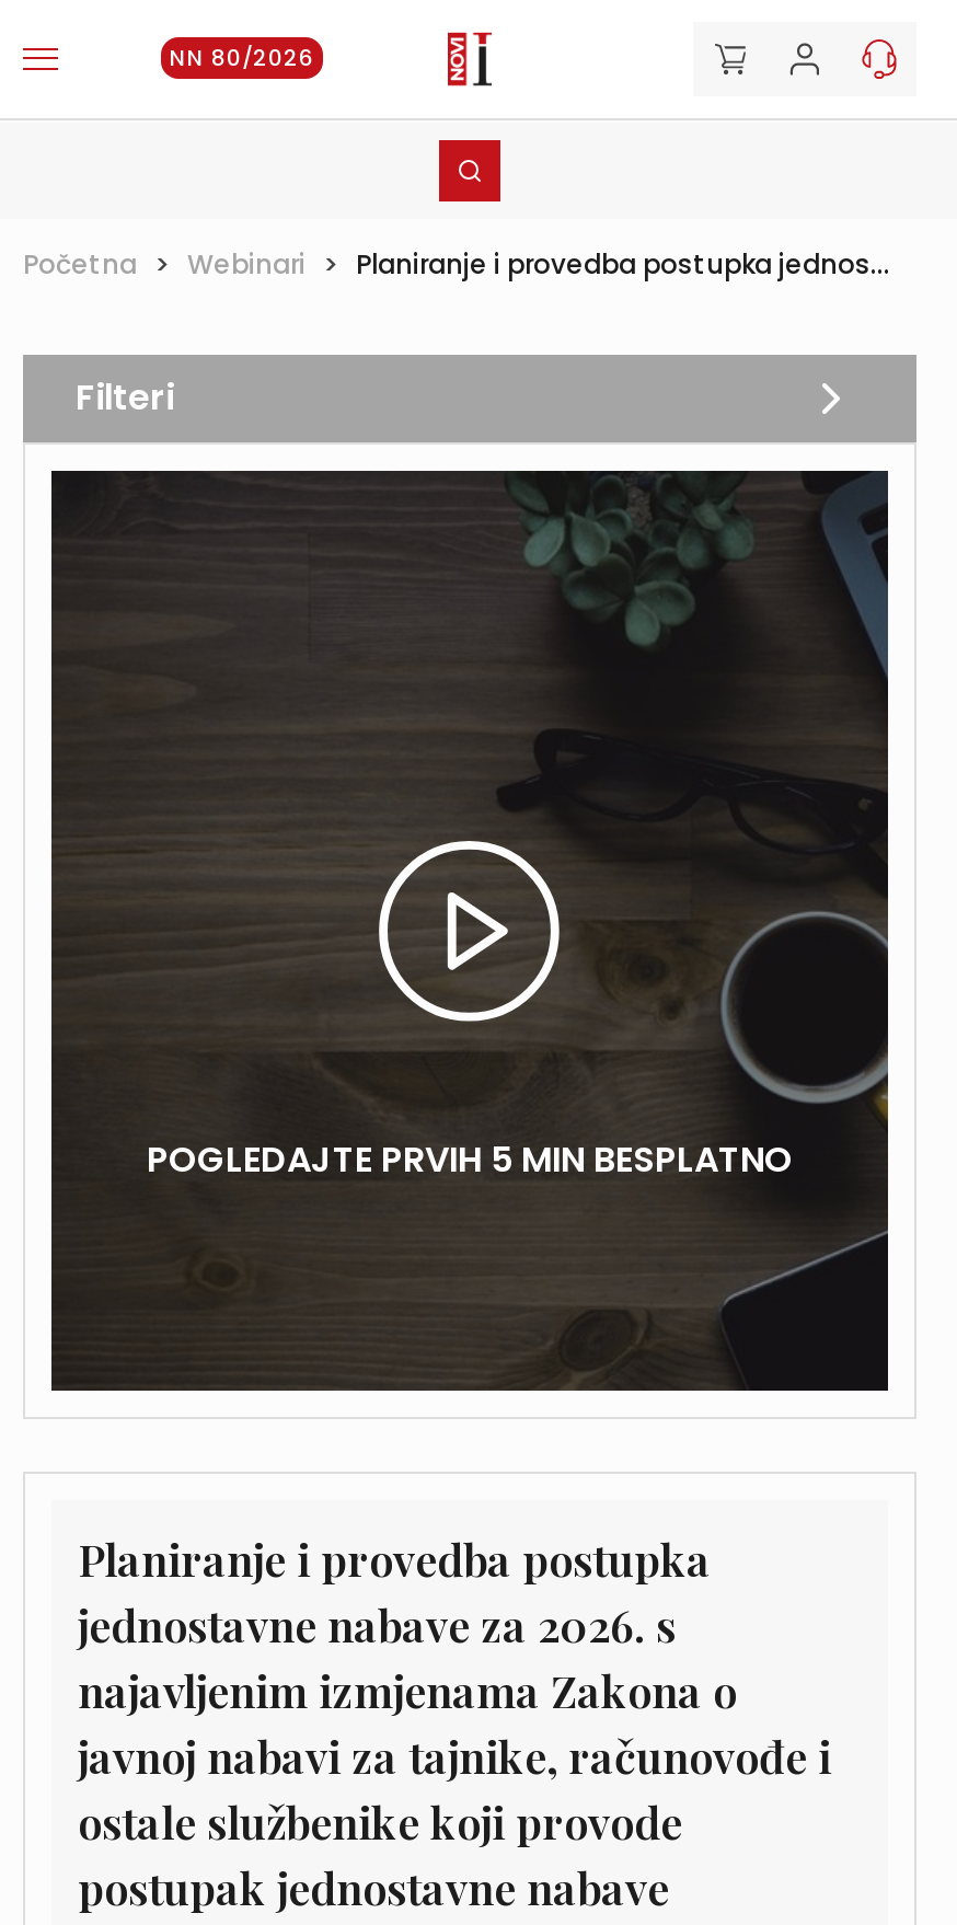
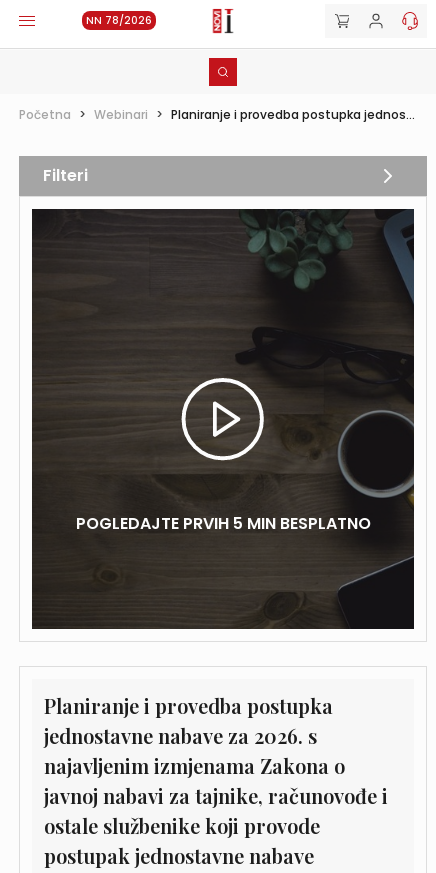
- NN 80/2026
+ NN 78/2026
